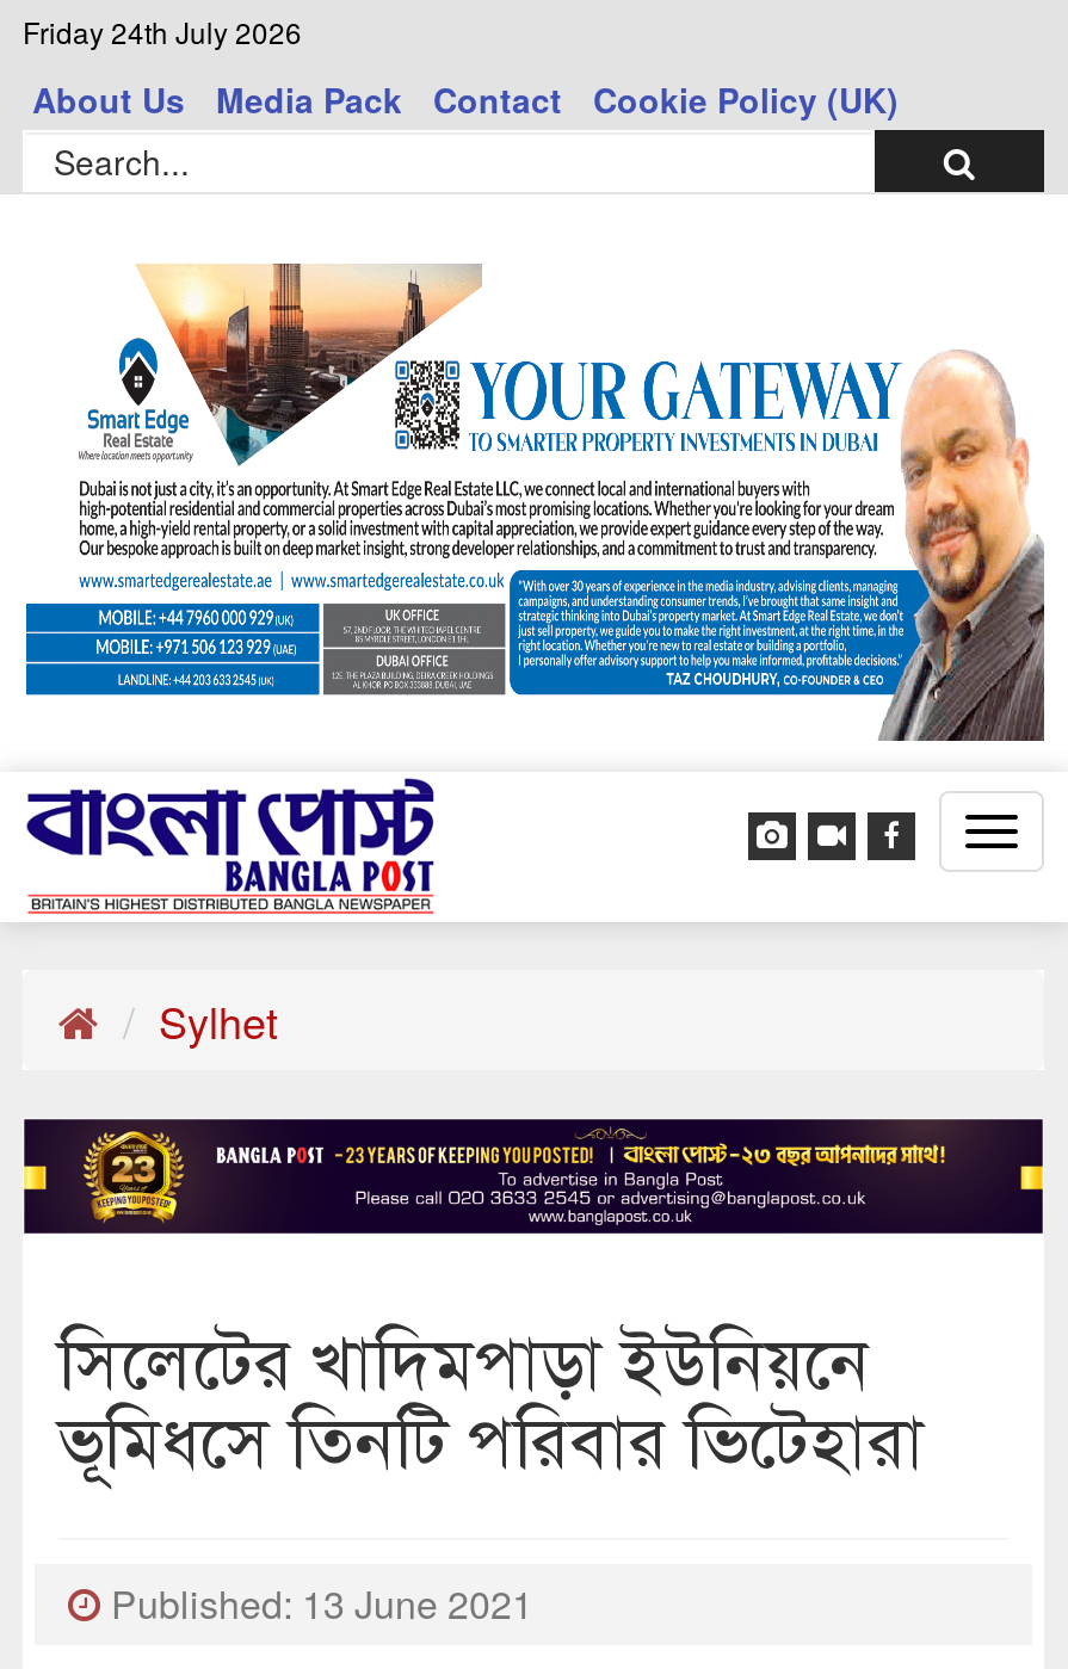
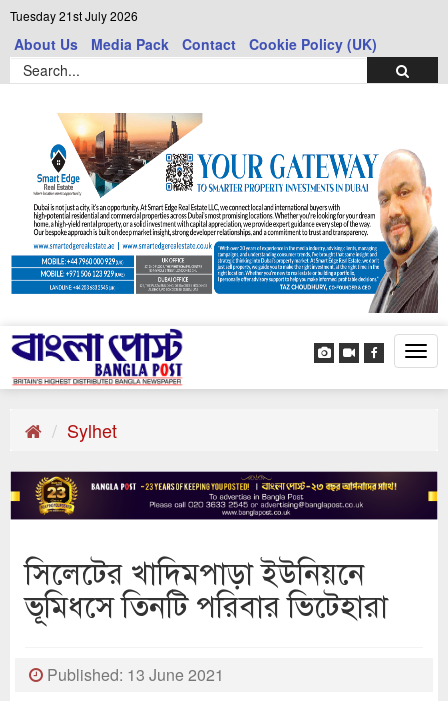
- Friday 24th July 2026
+ Tuesday 21st July 2026
